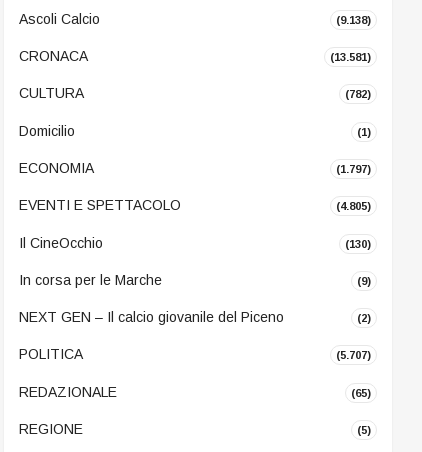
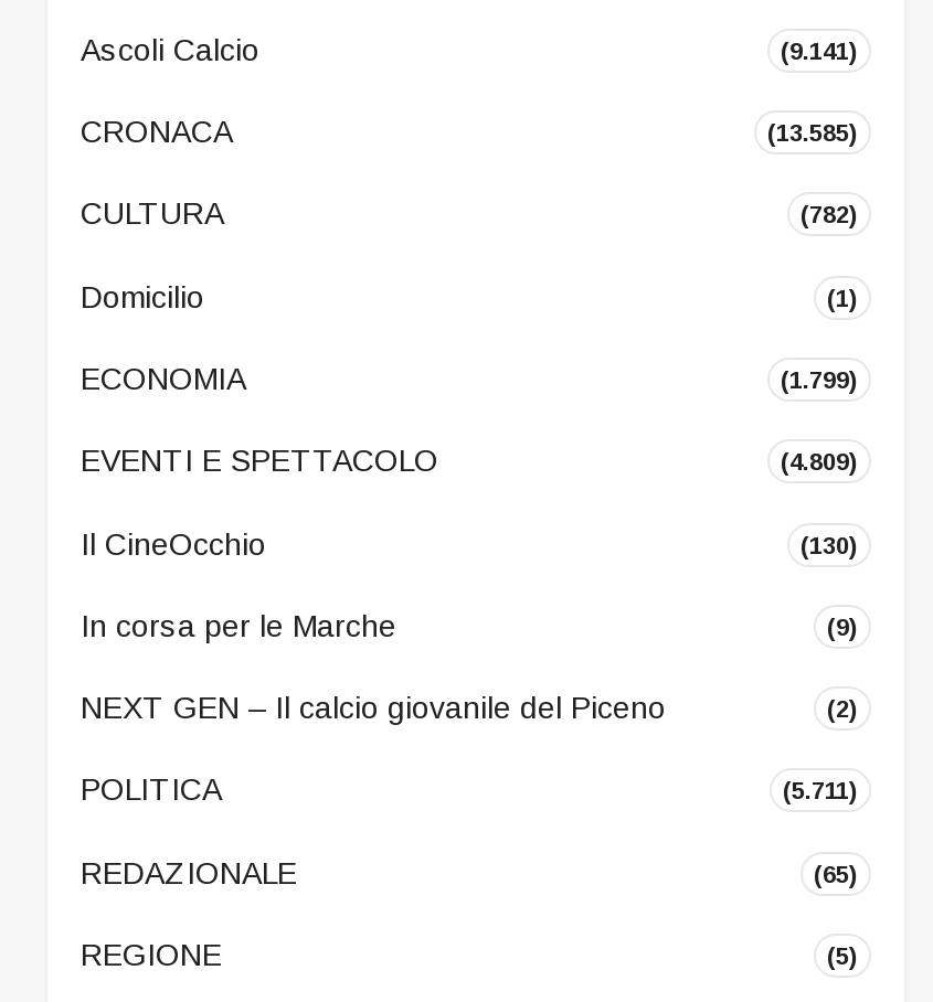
- (9.138)
+ (9.141)

- (13.581)
+ (13.585)

- (1.797)
+ (1.799)

- (4.805)
+ (4.809)

- (5.707)
+ (5.711)
